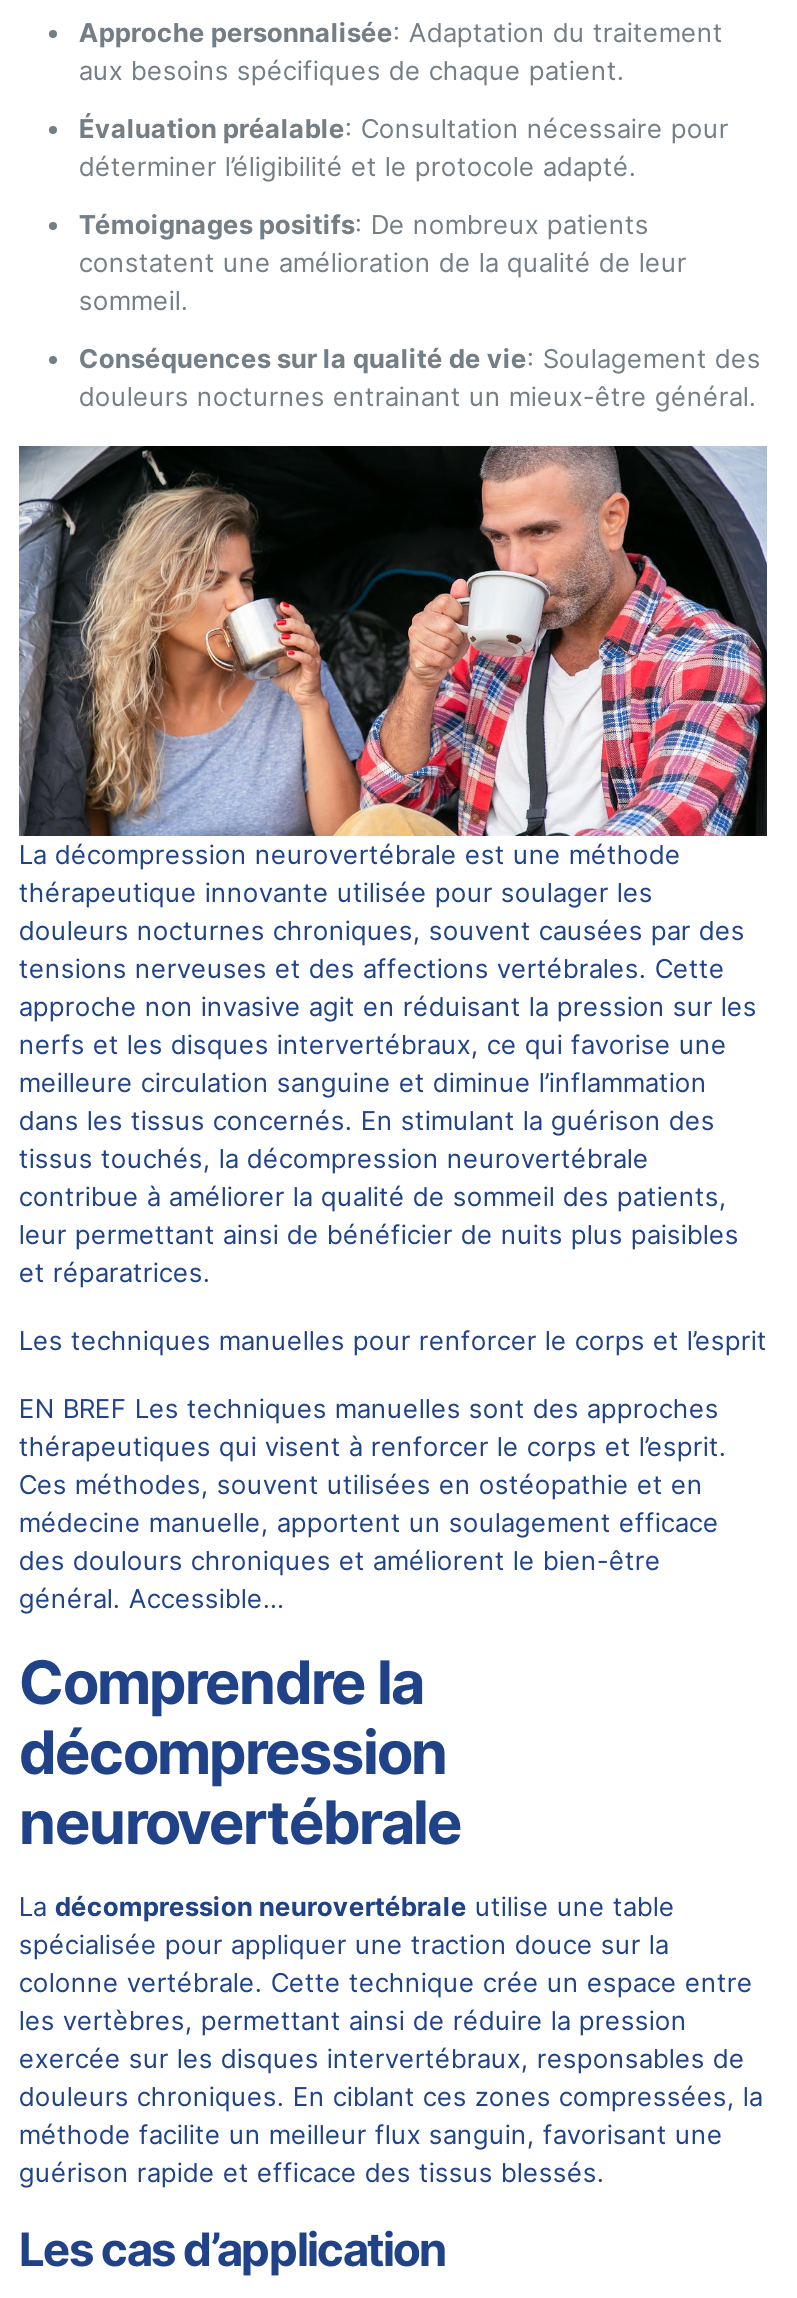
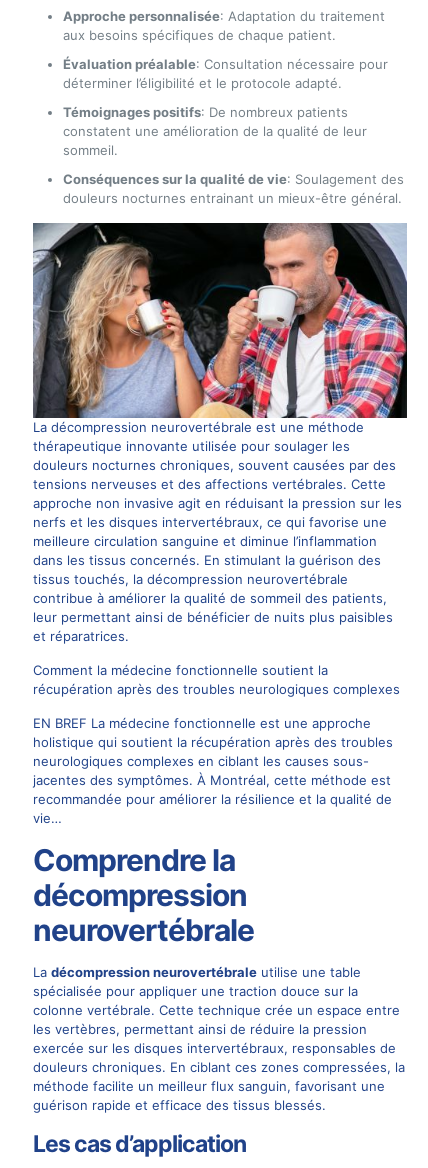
- Les techniques manuelles pour renforcer le corps et l’esprit
+ Comment la médecine fonctionnelle soutient la
+ récupération après des troubles neurologiques complexes

- EN BREF Les techniques manuelles sont des approches
- thérapeutiques qui visent à renforcer le corps et l’esprit.
- Ces méthodes, souvent utilisées en ostéopathie et en
- médecine manuelle, apportent un soulagement efficace
- des doulours chroniques et améliorent le bien-être
- général. Accessible…
+ EN BREF La médecine fonctionnelle est une approche
+ holistique qui soutient la récupération après des troubles
+ neurologiques complexes en ciblant les causes sous-
+ jacentes des symptômes. À Montréal, cette méthode est
+ recommandée pour améliorer la résilience et la qualité de
+ vie…
